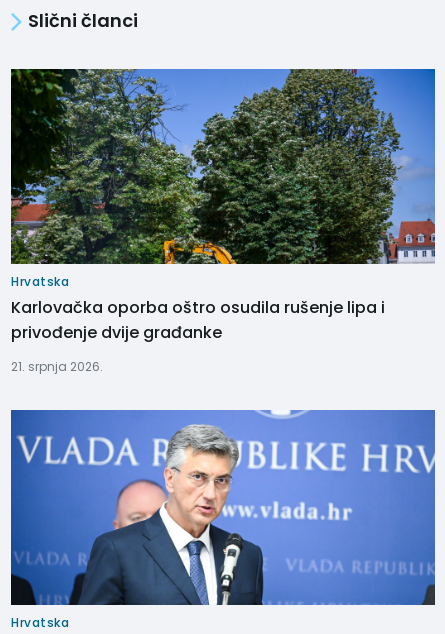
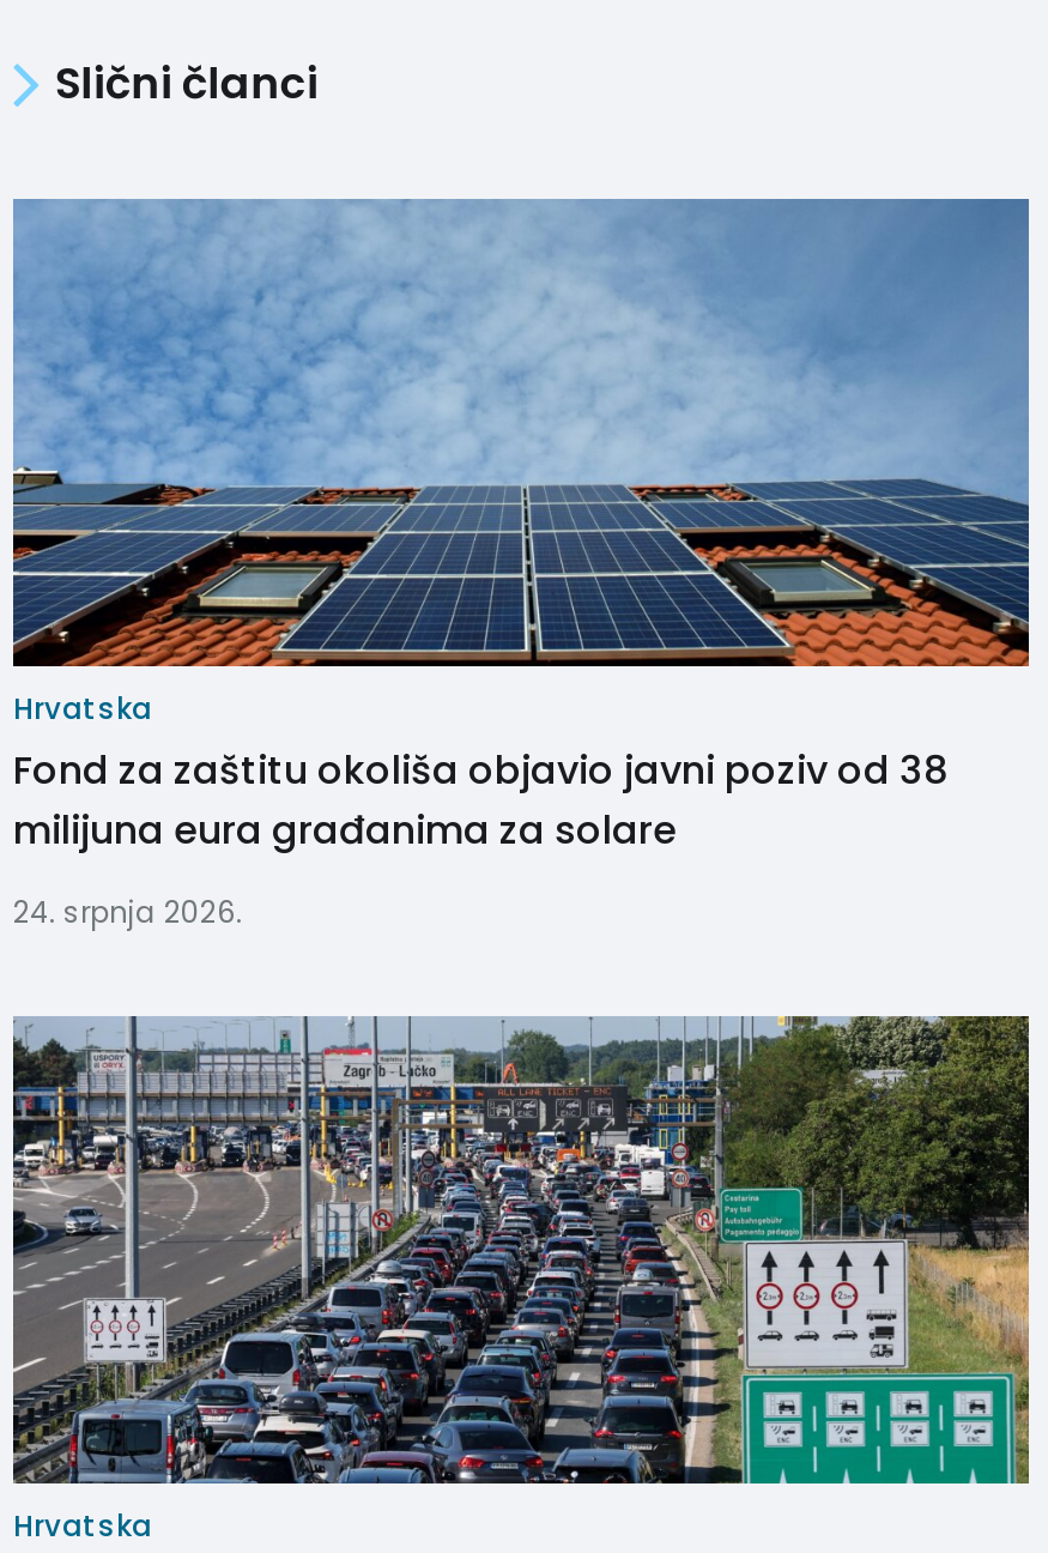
- [image]
- Karlovačka oporba oštro osudila rušenje lipa i
- privođenje dvije građanke
+ [image]
+ Fond za zaštitu okoliša objavio javni poziv od 38
+ milijuna eura građanima za solare

- 21. srpnja 2026.
+ 24. srpnja 2026.

- [image]
+ [image]
